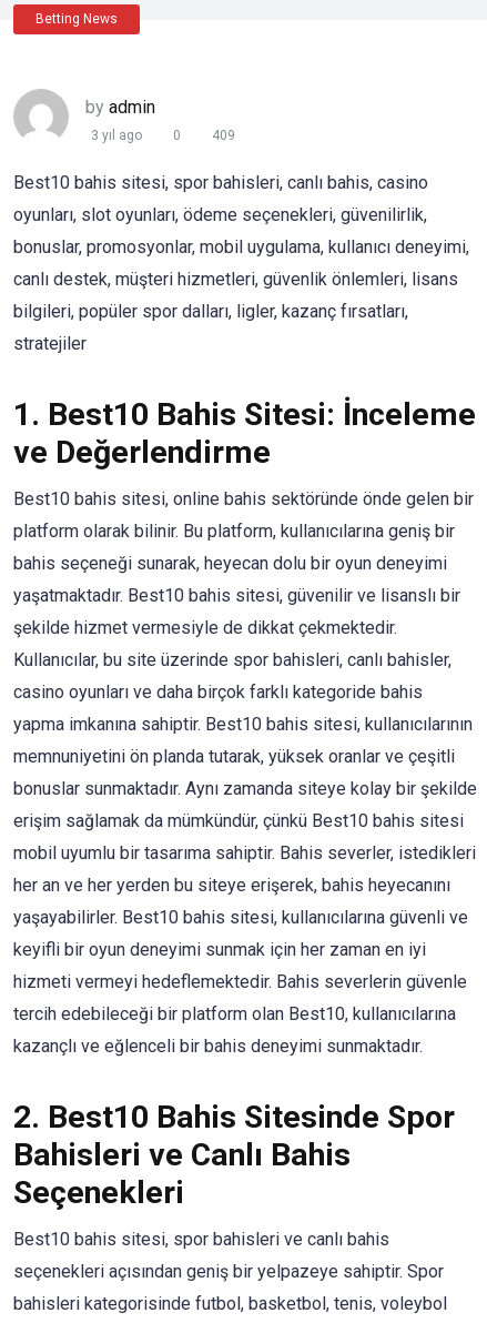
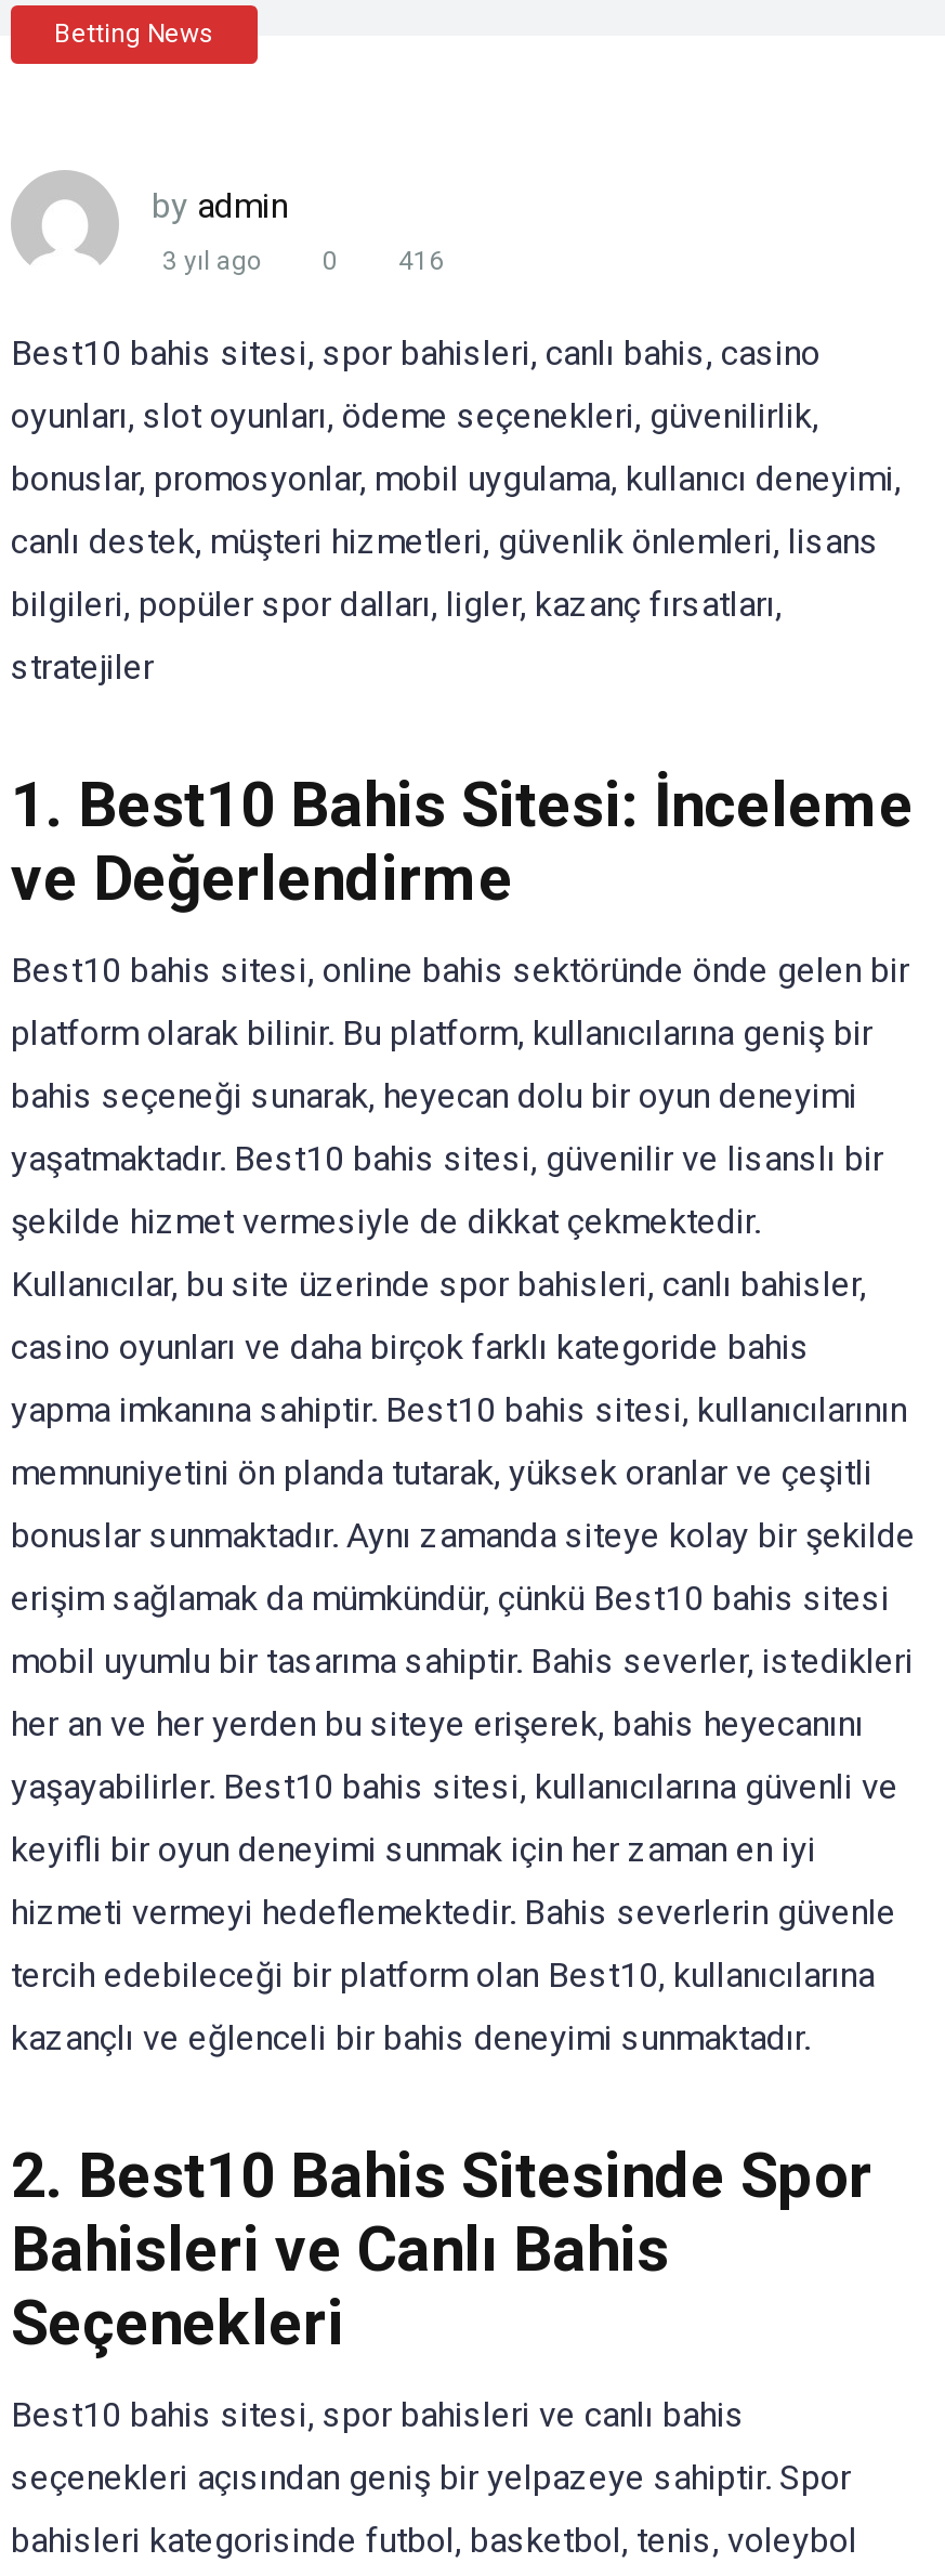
- 409
+ 416
